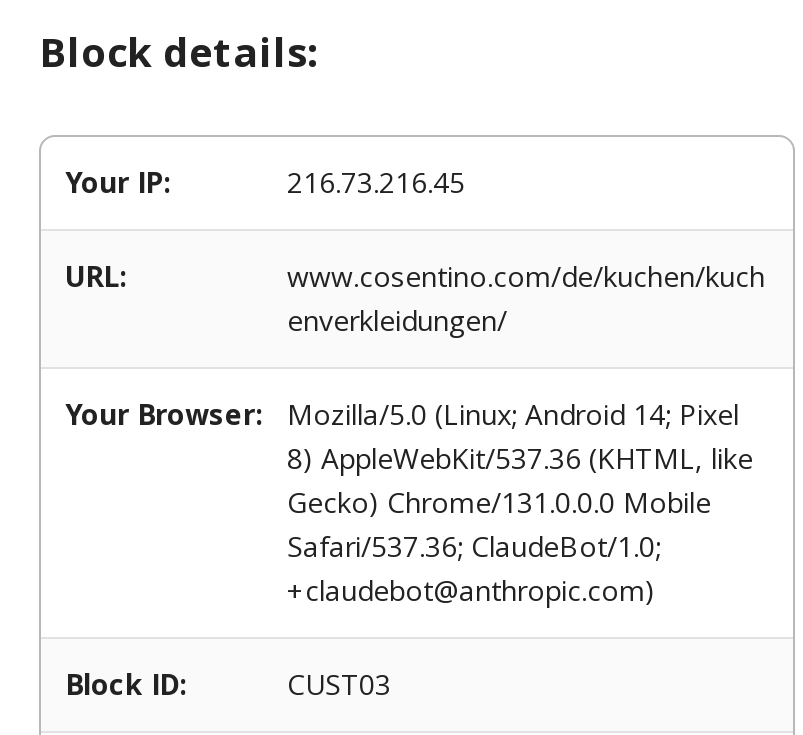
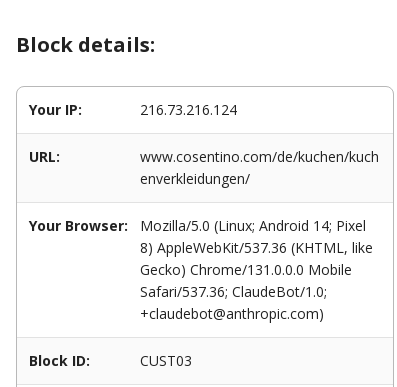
- 216.73.216.45
+ 216.73.216.124
